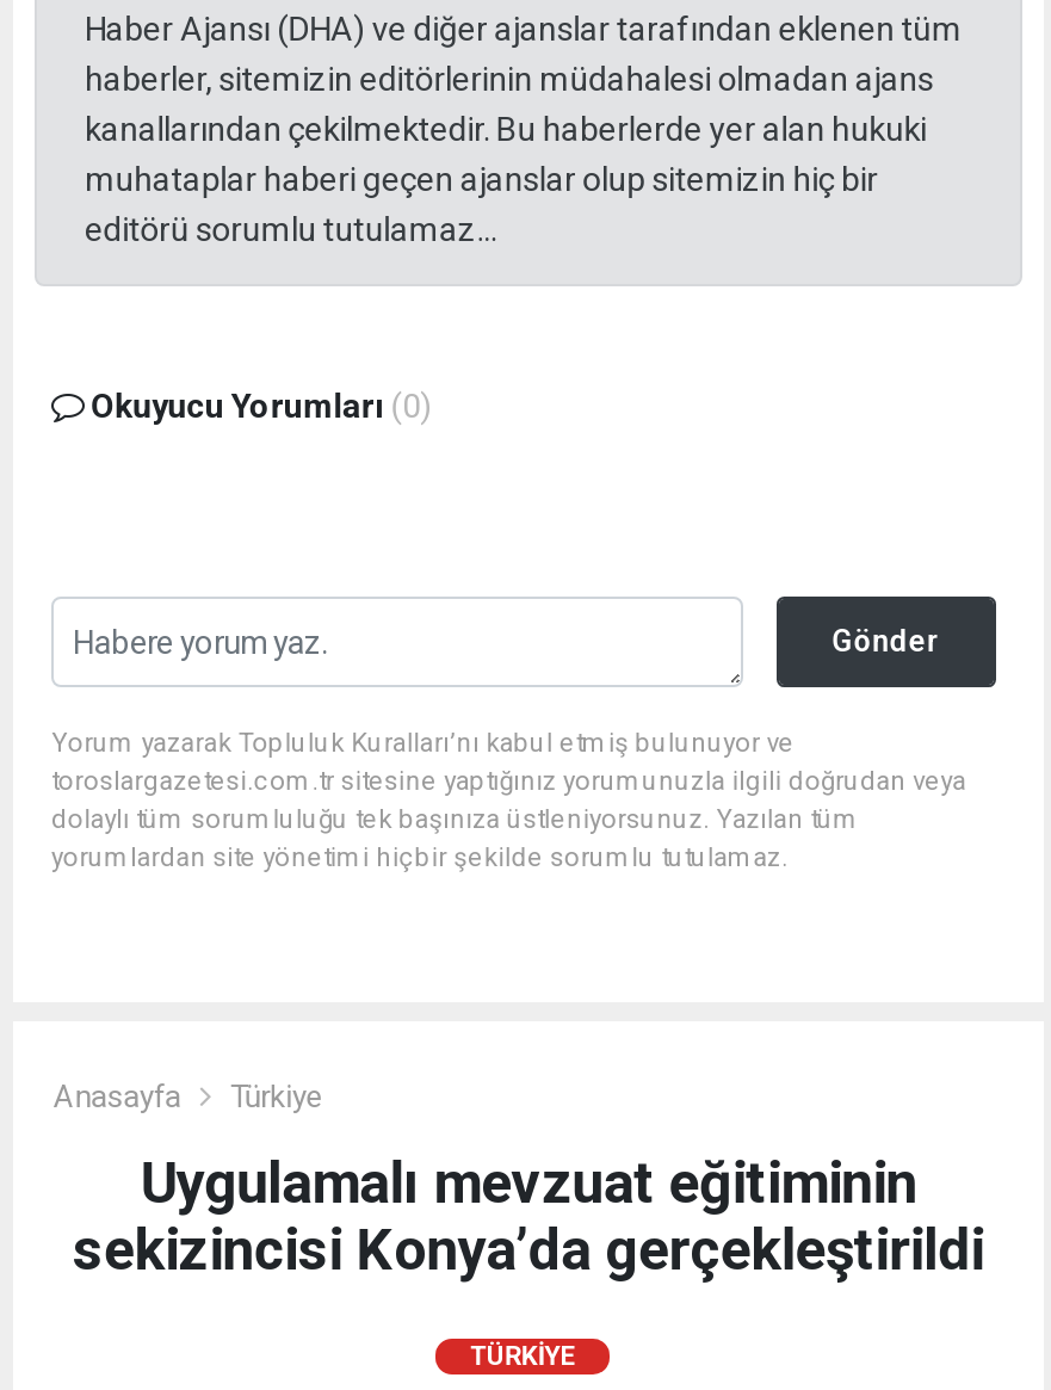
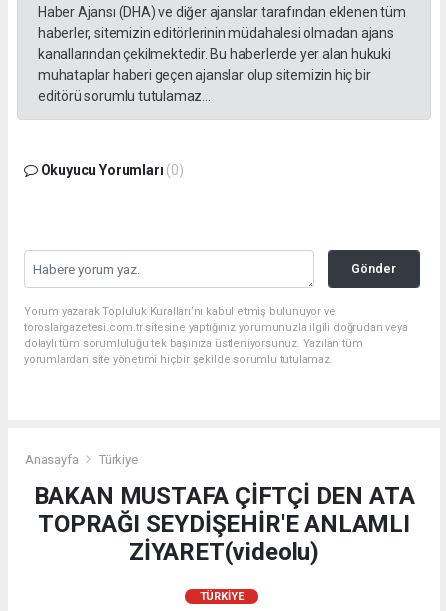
- Uygulamalı mevzuat eğitiminin
- sekizincisi Konya’da gerçekleştirildi
+ BAKAN MUSTAFA ÇİFTÇİ DEN ATA
+ TOPRAĞI SEYDİŞEHİR'E ANLAMLI
+ ZİYARET(videolu)
